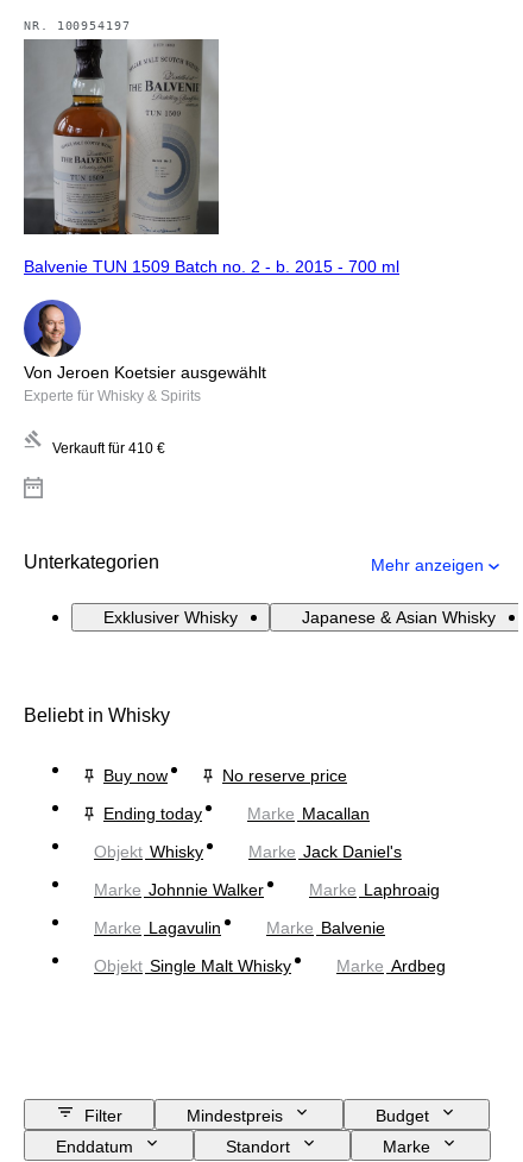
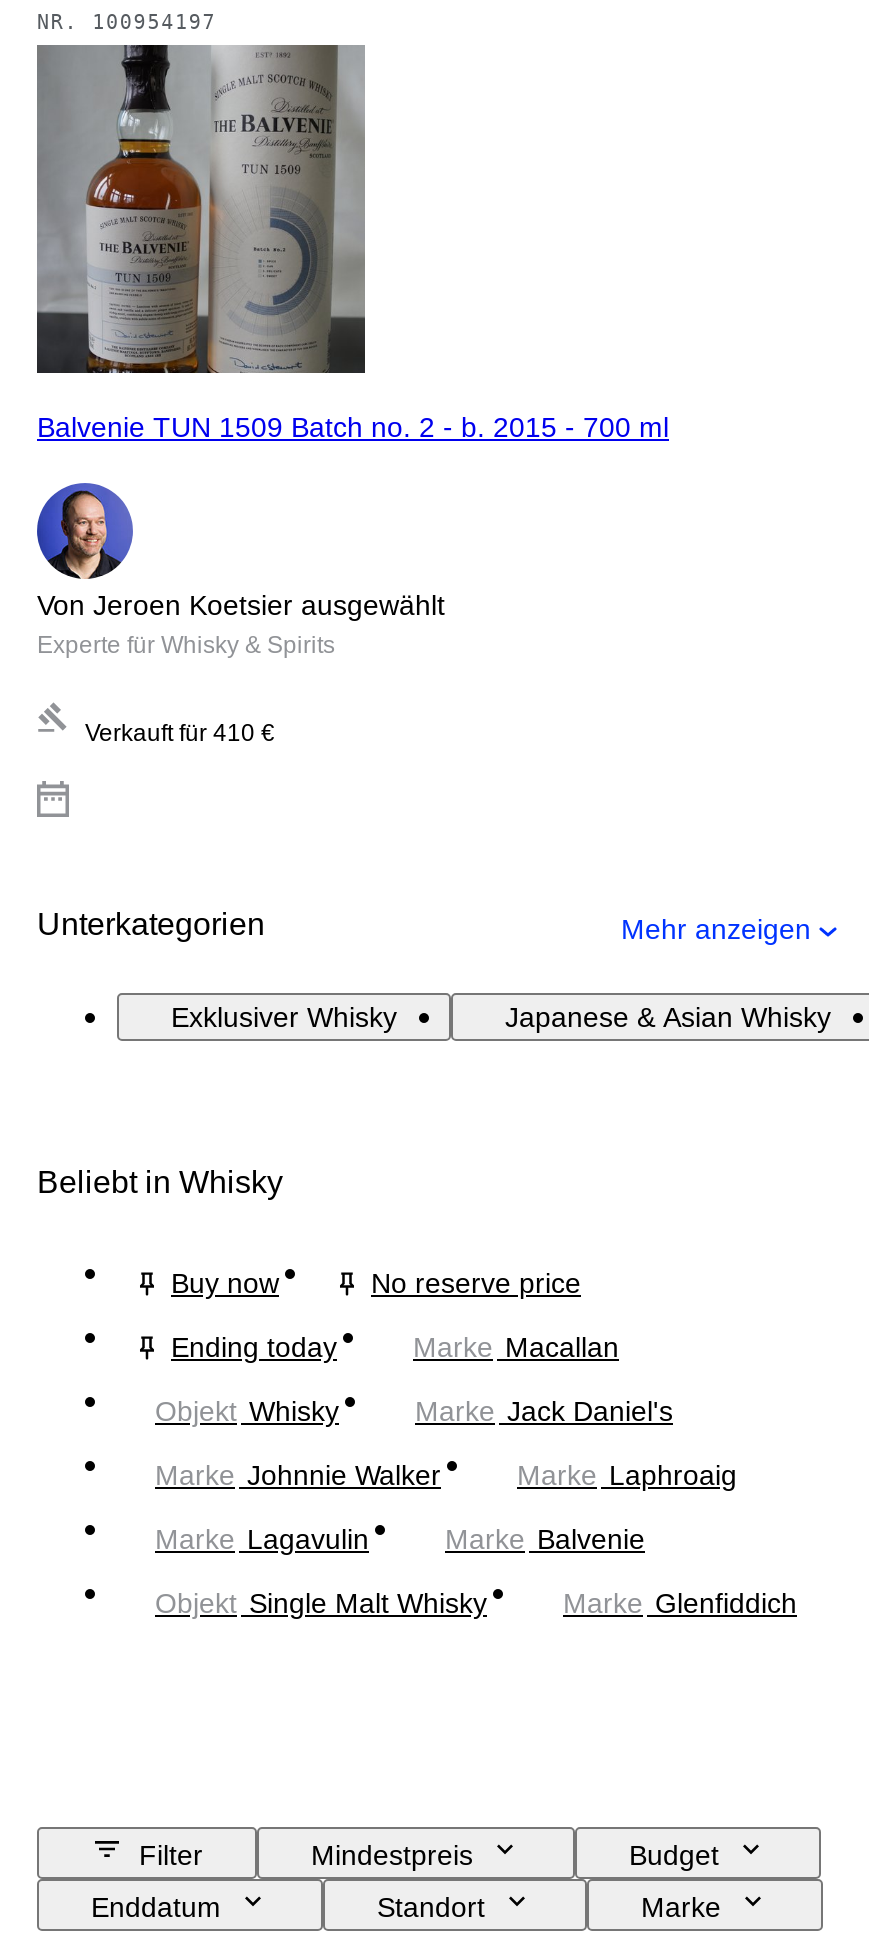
- Marke Ardbeg
+ Marke Glenfiddich
